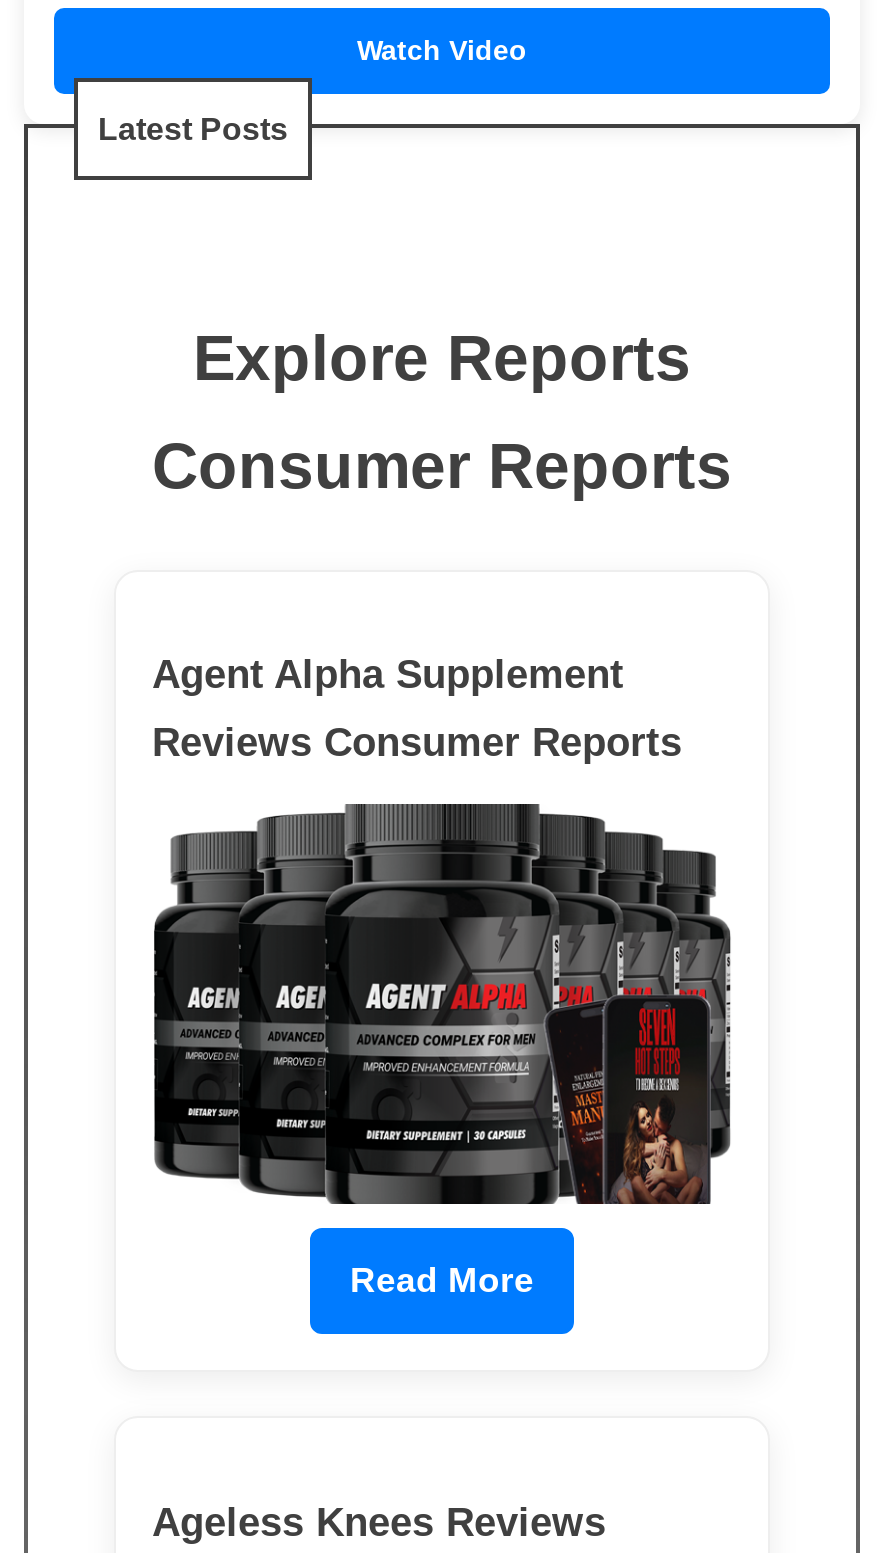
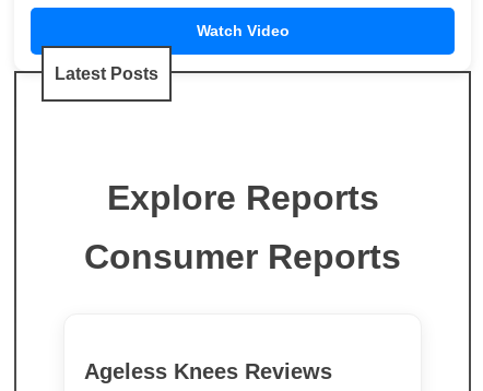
- Agent Alpha Supplement
- Reviews Consumer Reports

- [image]
- Read More
